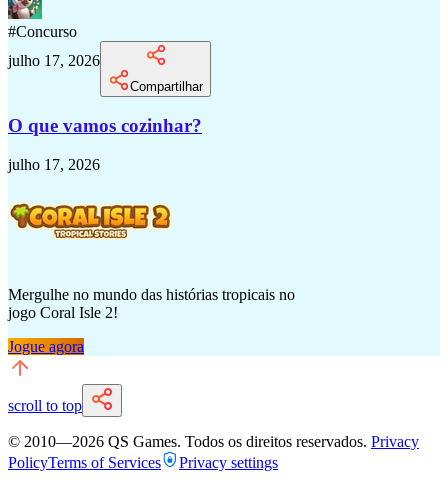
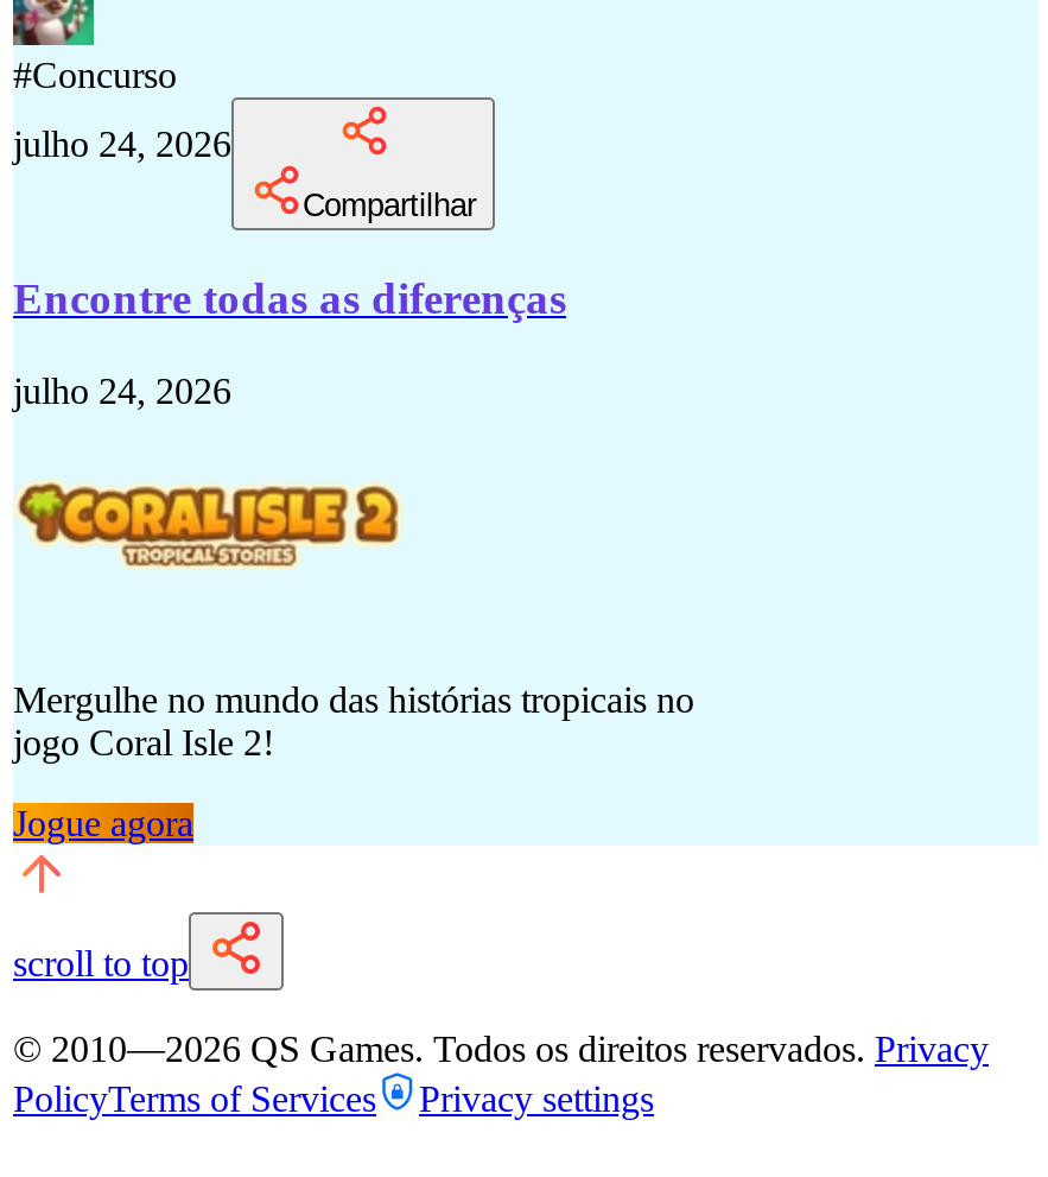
- julho 17, 2026
+ julho 24, 2026

- O que vamos cozinhar?
+ Encontre todas as diferenças

- julho 17, 2026
+ julho 24, 2026
